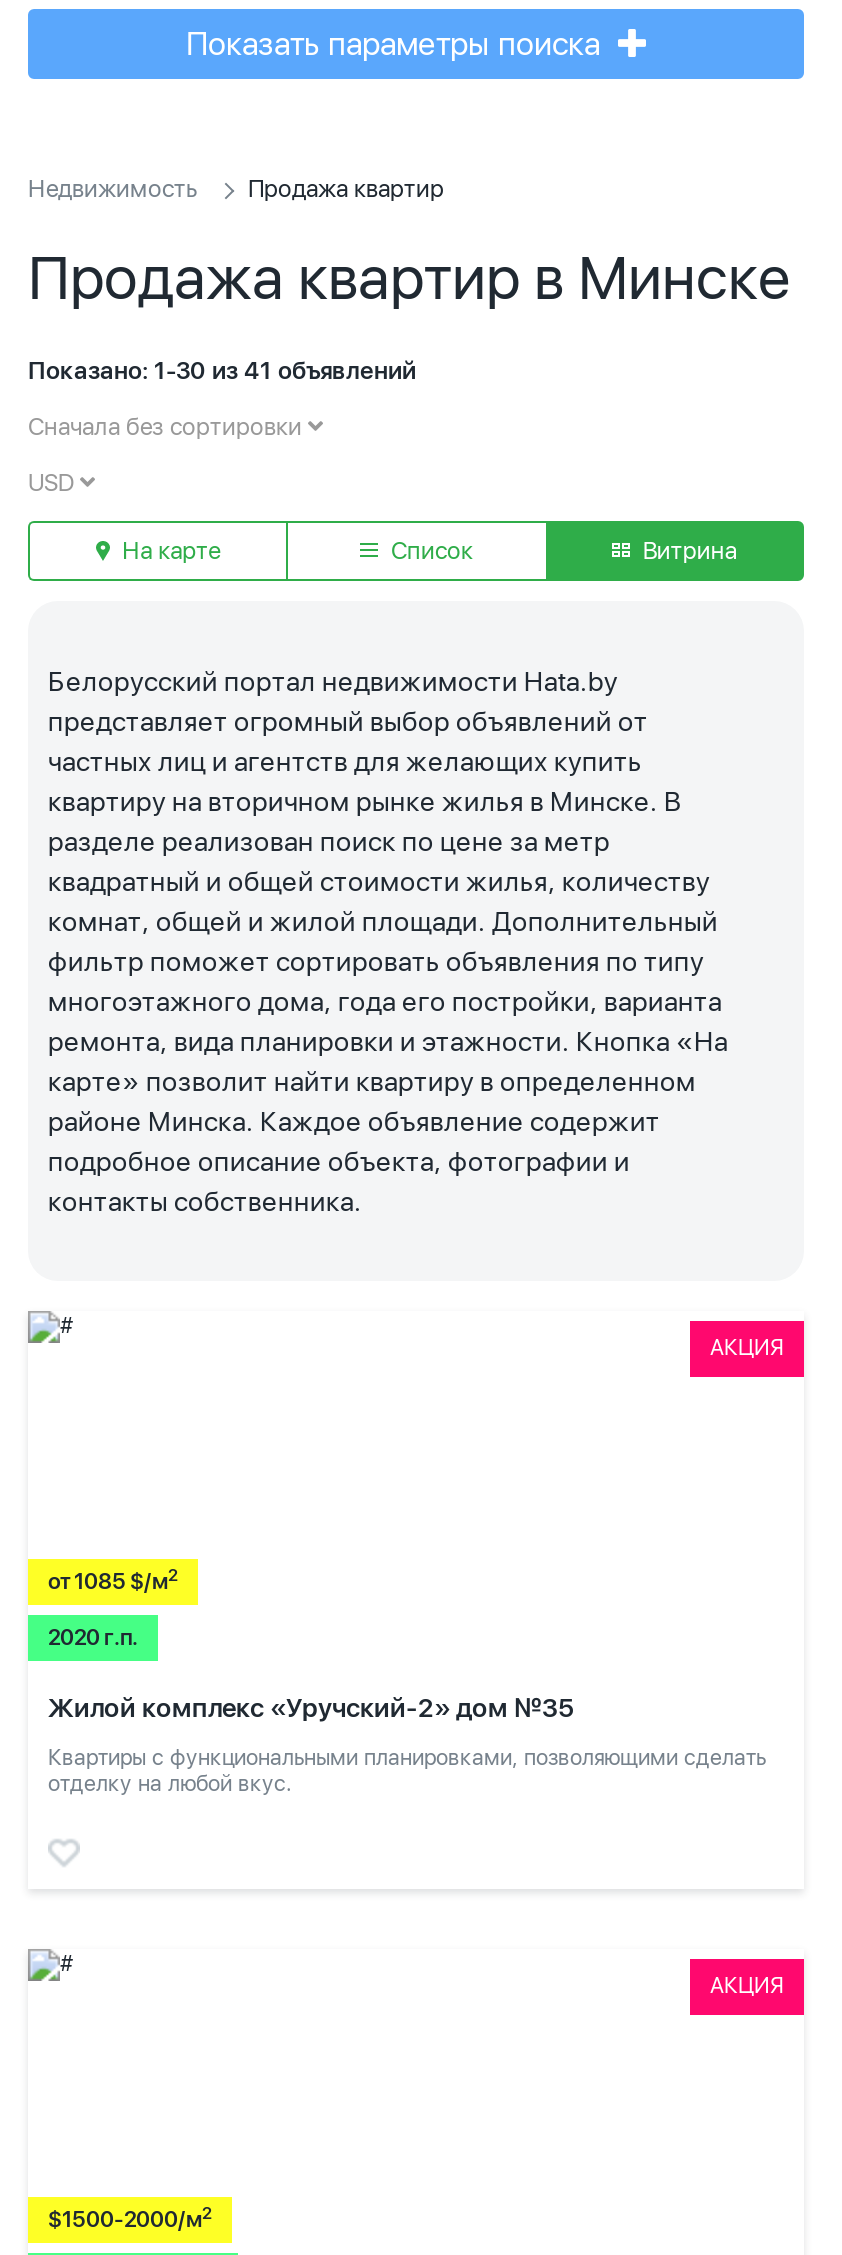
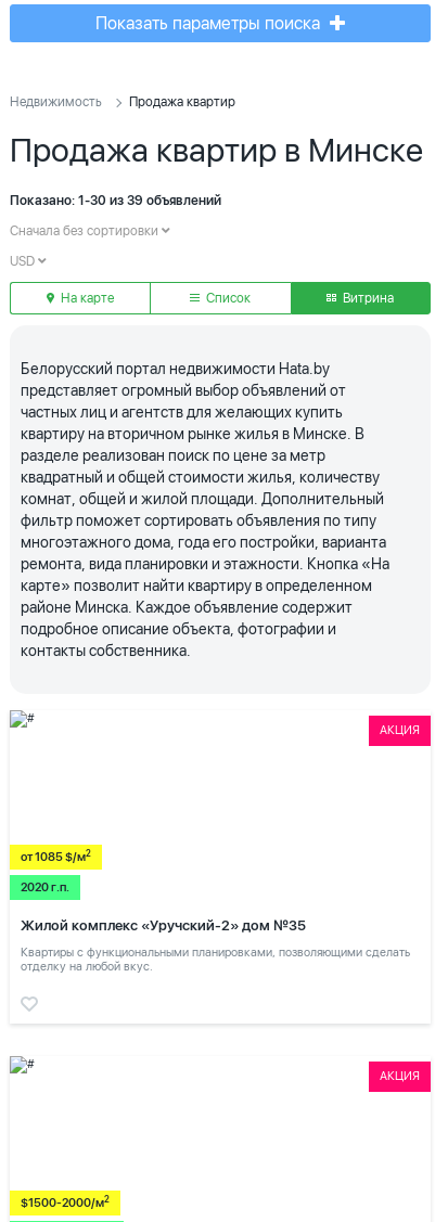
- Показано: 1-30 из 41 объявлений
+ Показано: 1-30 из 39 объявлений
